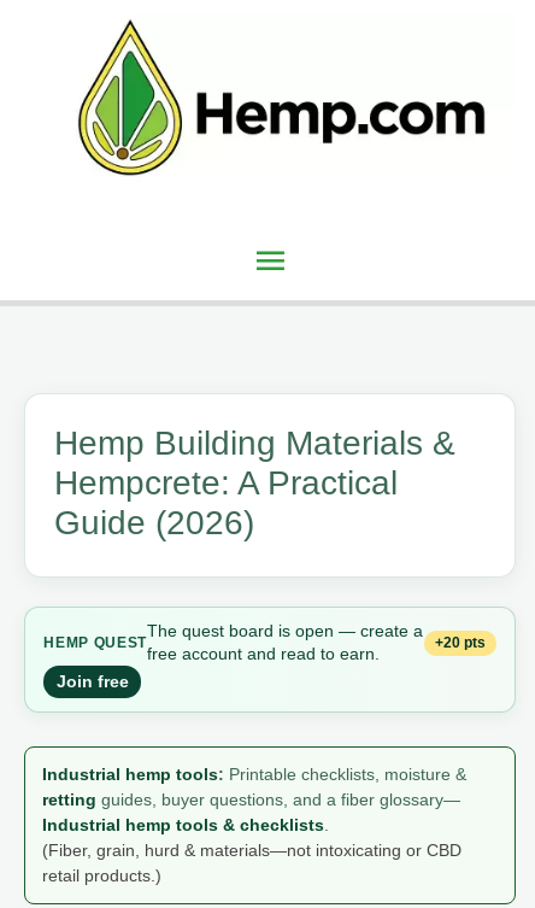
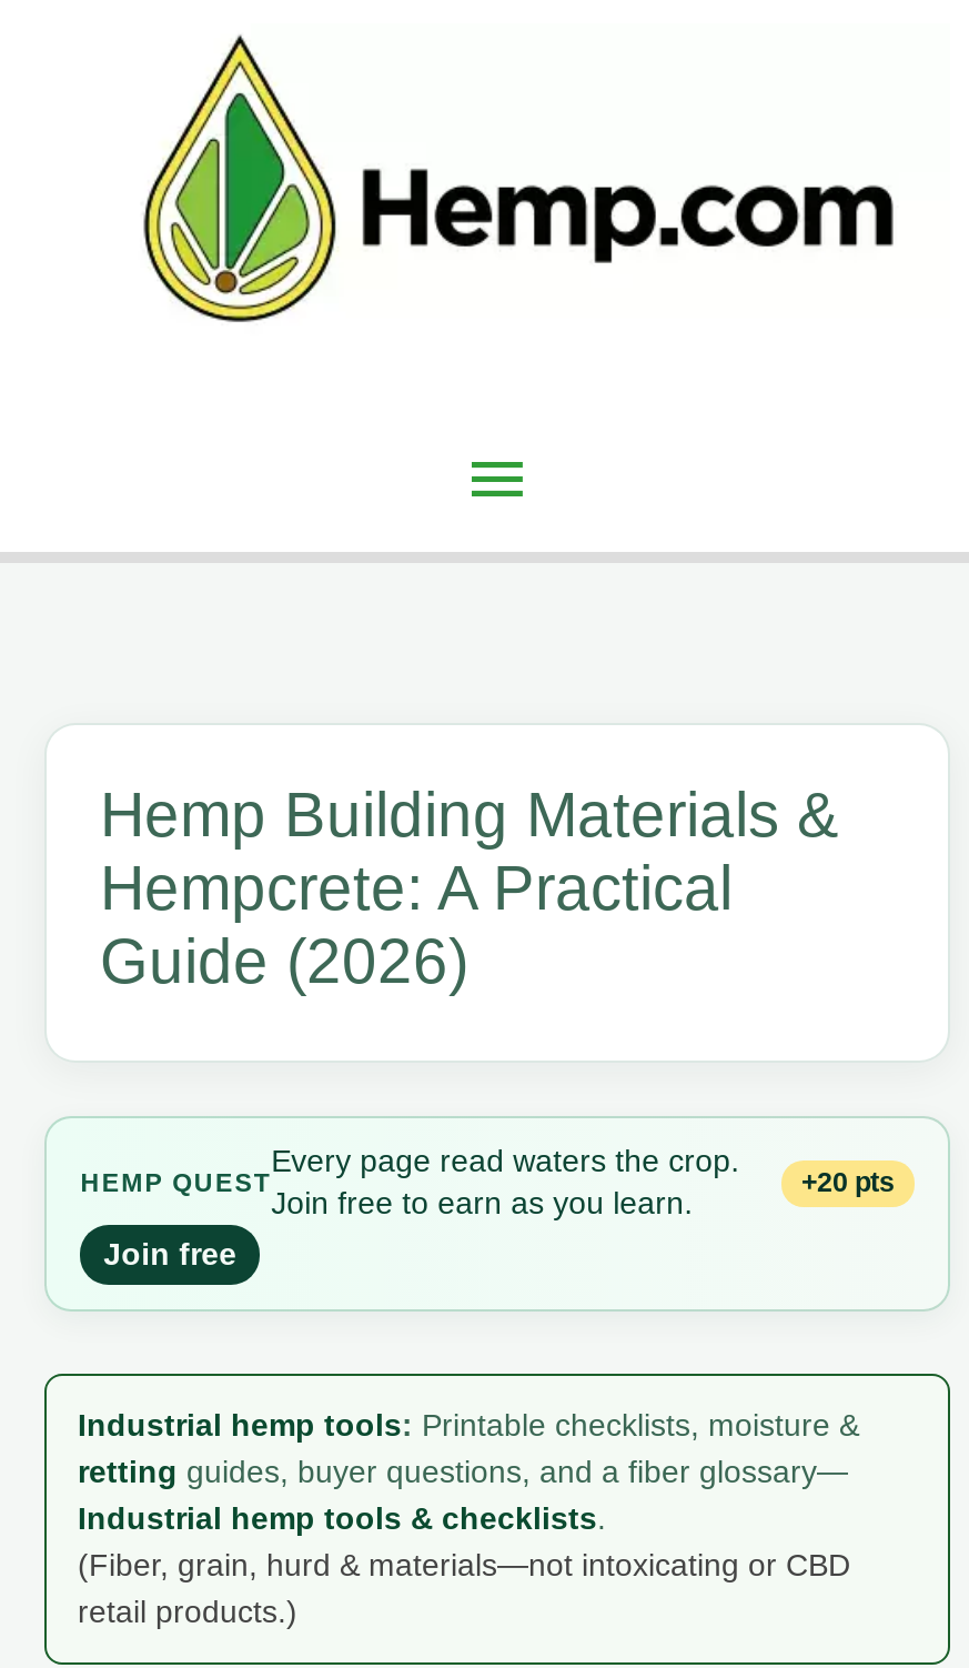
- The quest board is open — create a
- free account and read to earn.
+ Every page read waters the crop.
+ Join free to earn as you learn.
